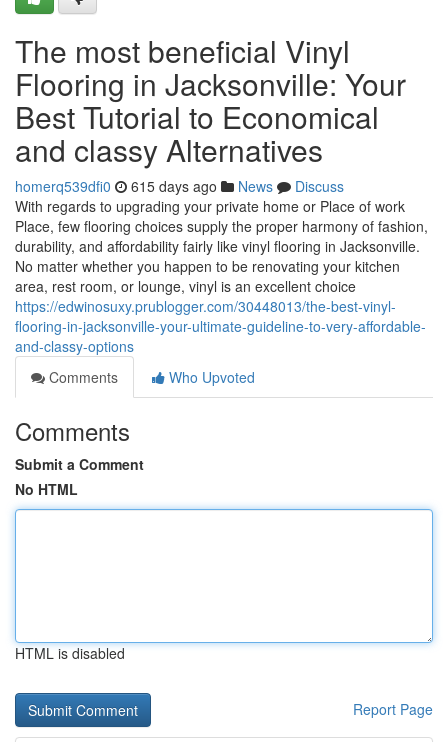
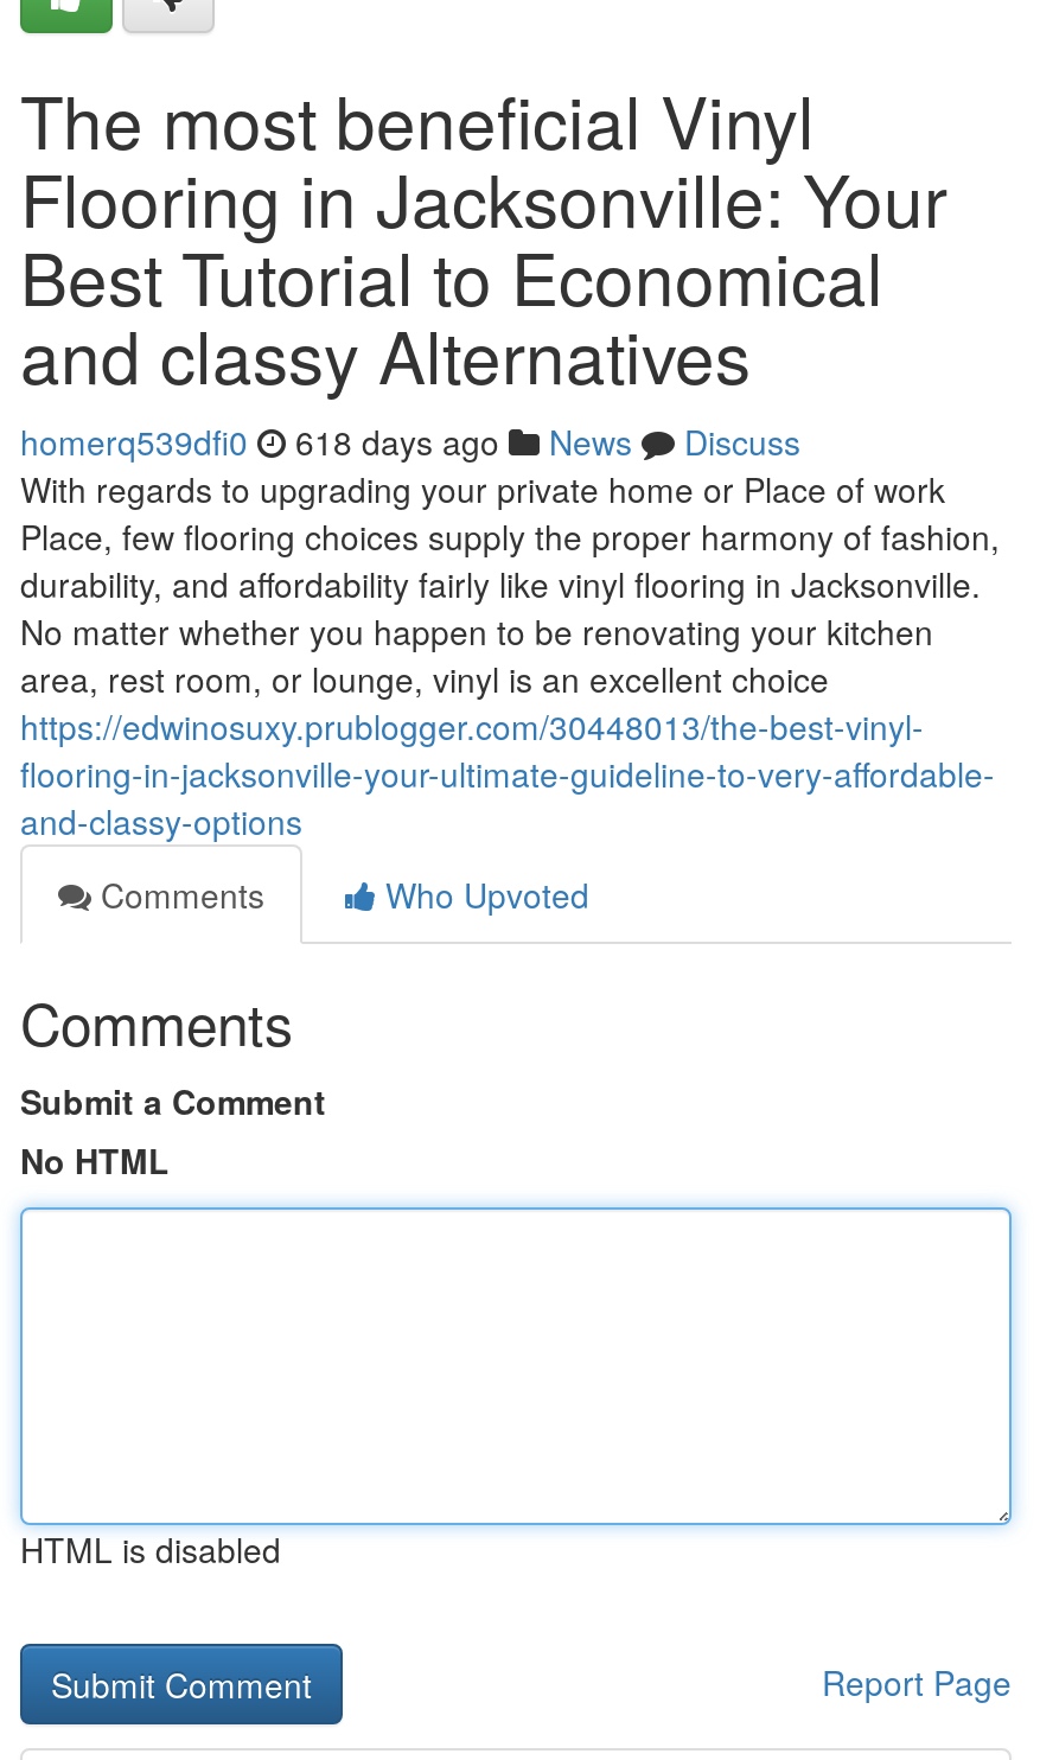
- homerq539dfi0 615 days ago News Discuss
+ homerq539dfi0 618 days ago News Discuss
